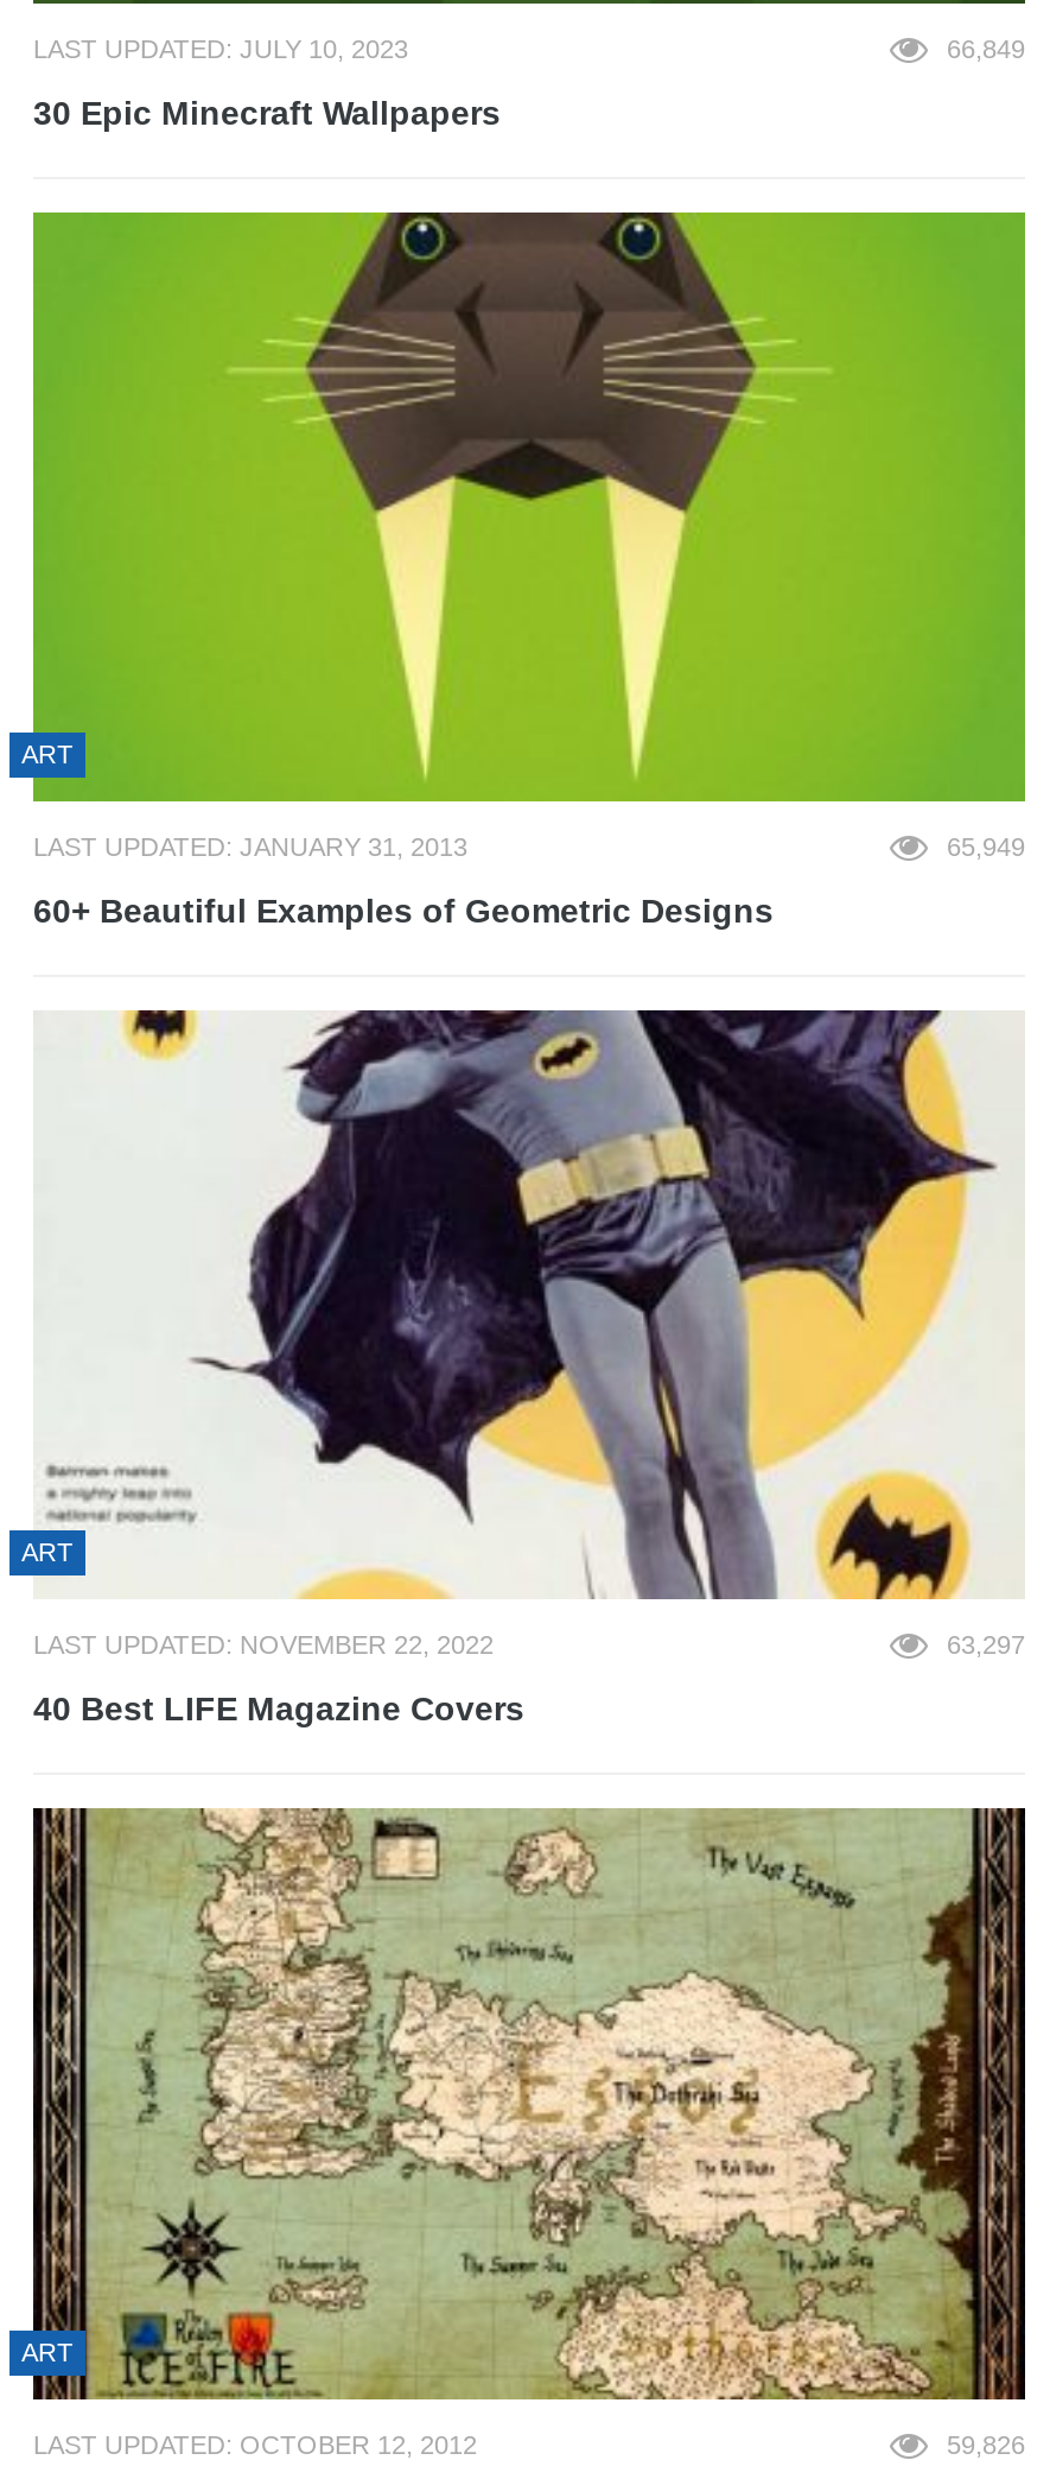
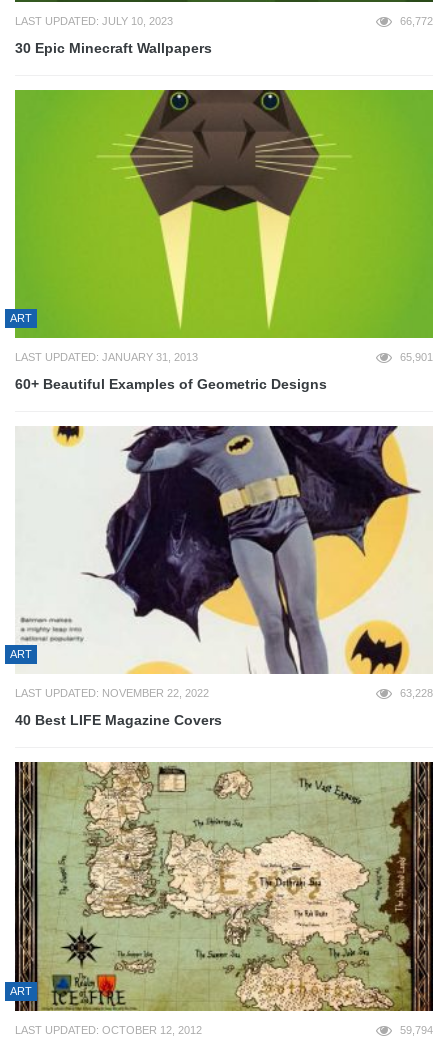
- 66,849
+ 66,772

- 65,949
+ 65,901

- 63,297
+ 63,228

- 59,826
+ 59,794
